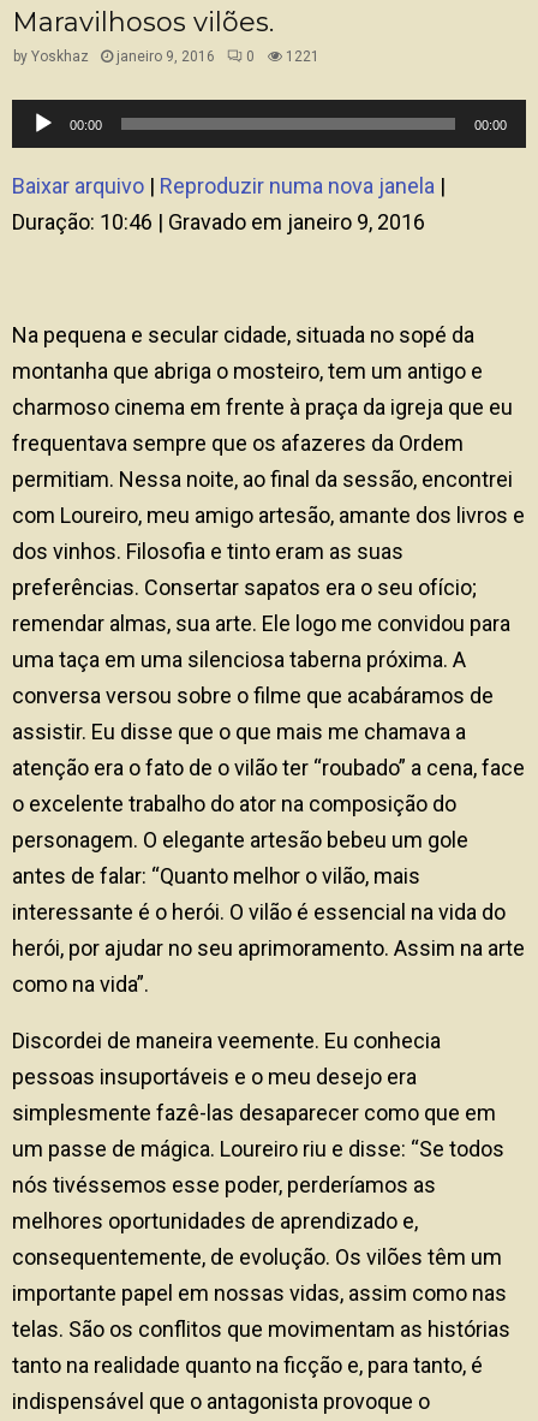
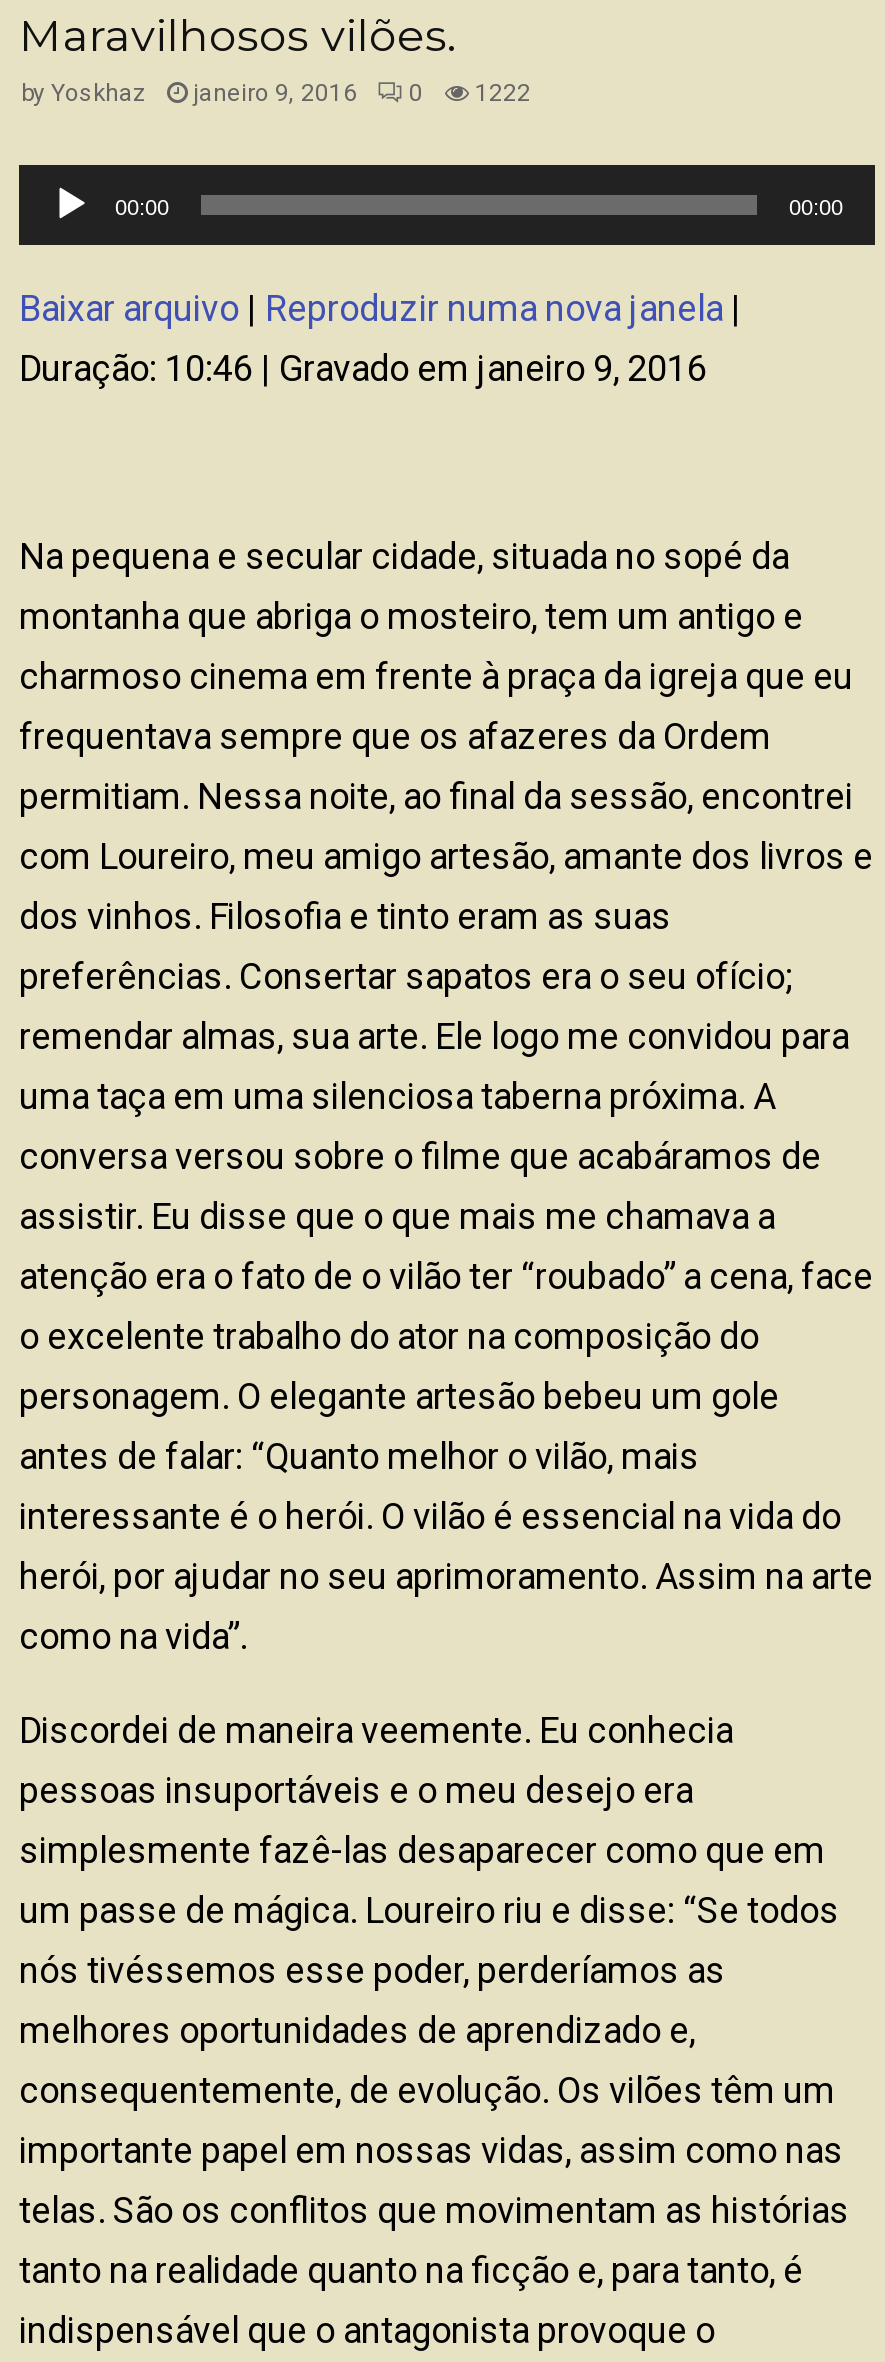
- by Yoskhaz janeiro 9, 2016 0 1221
+ by Yoskhaz janeiro 9, 2016 0 1222
